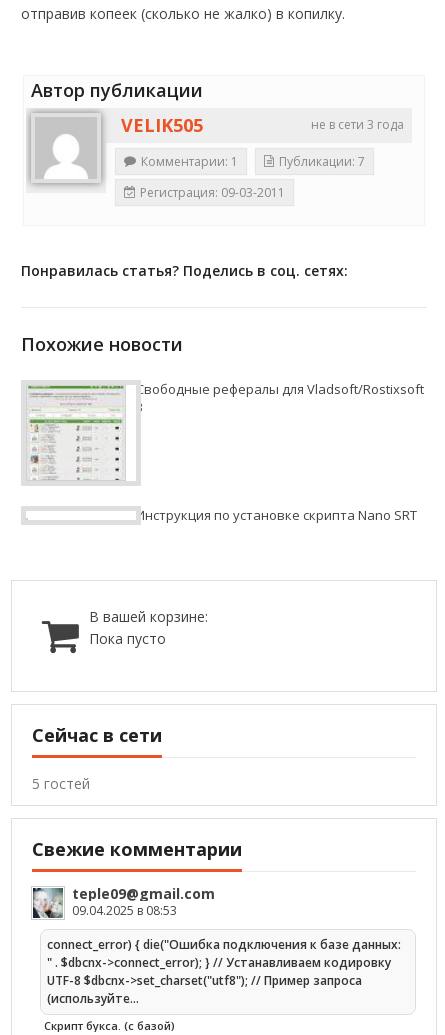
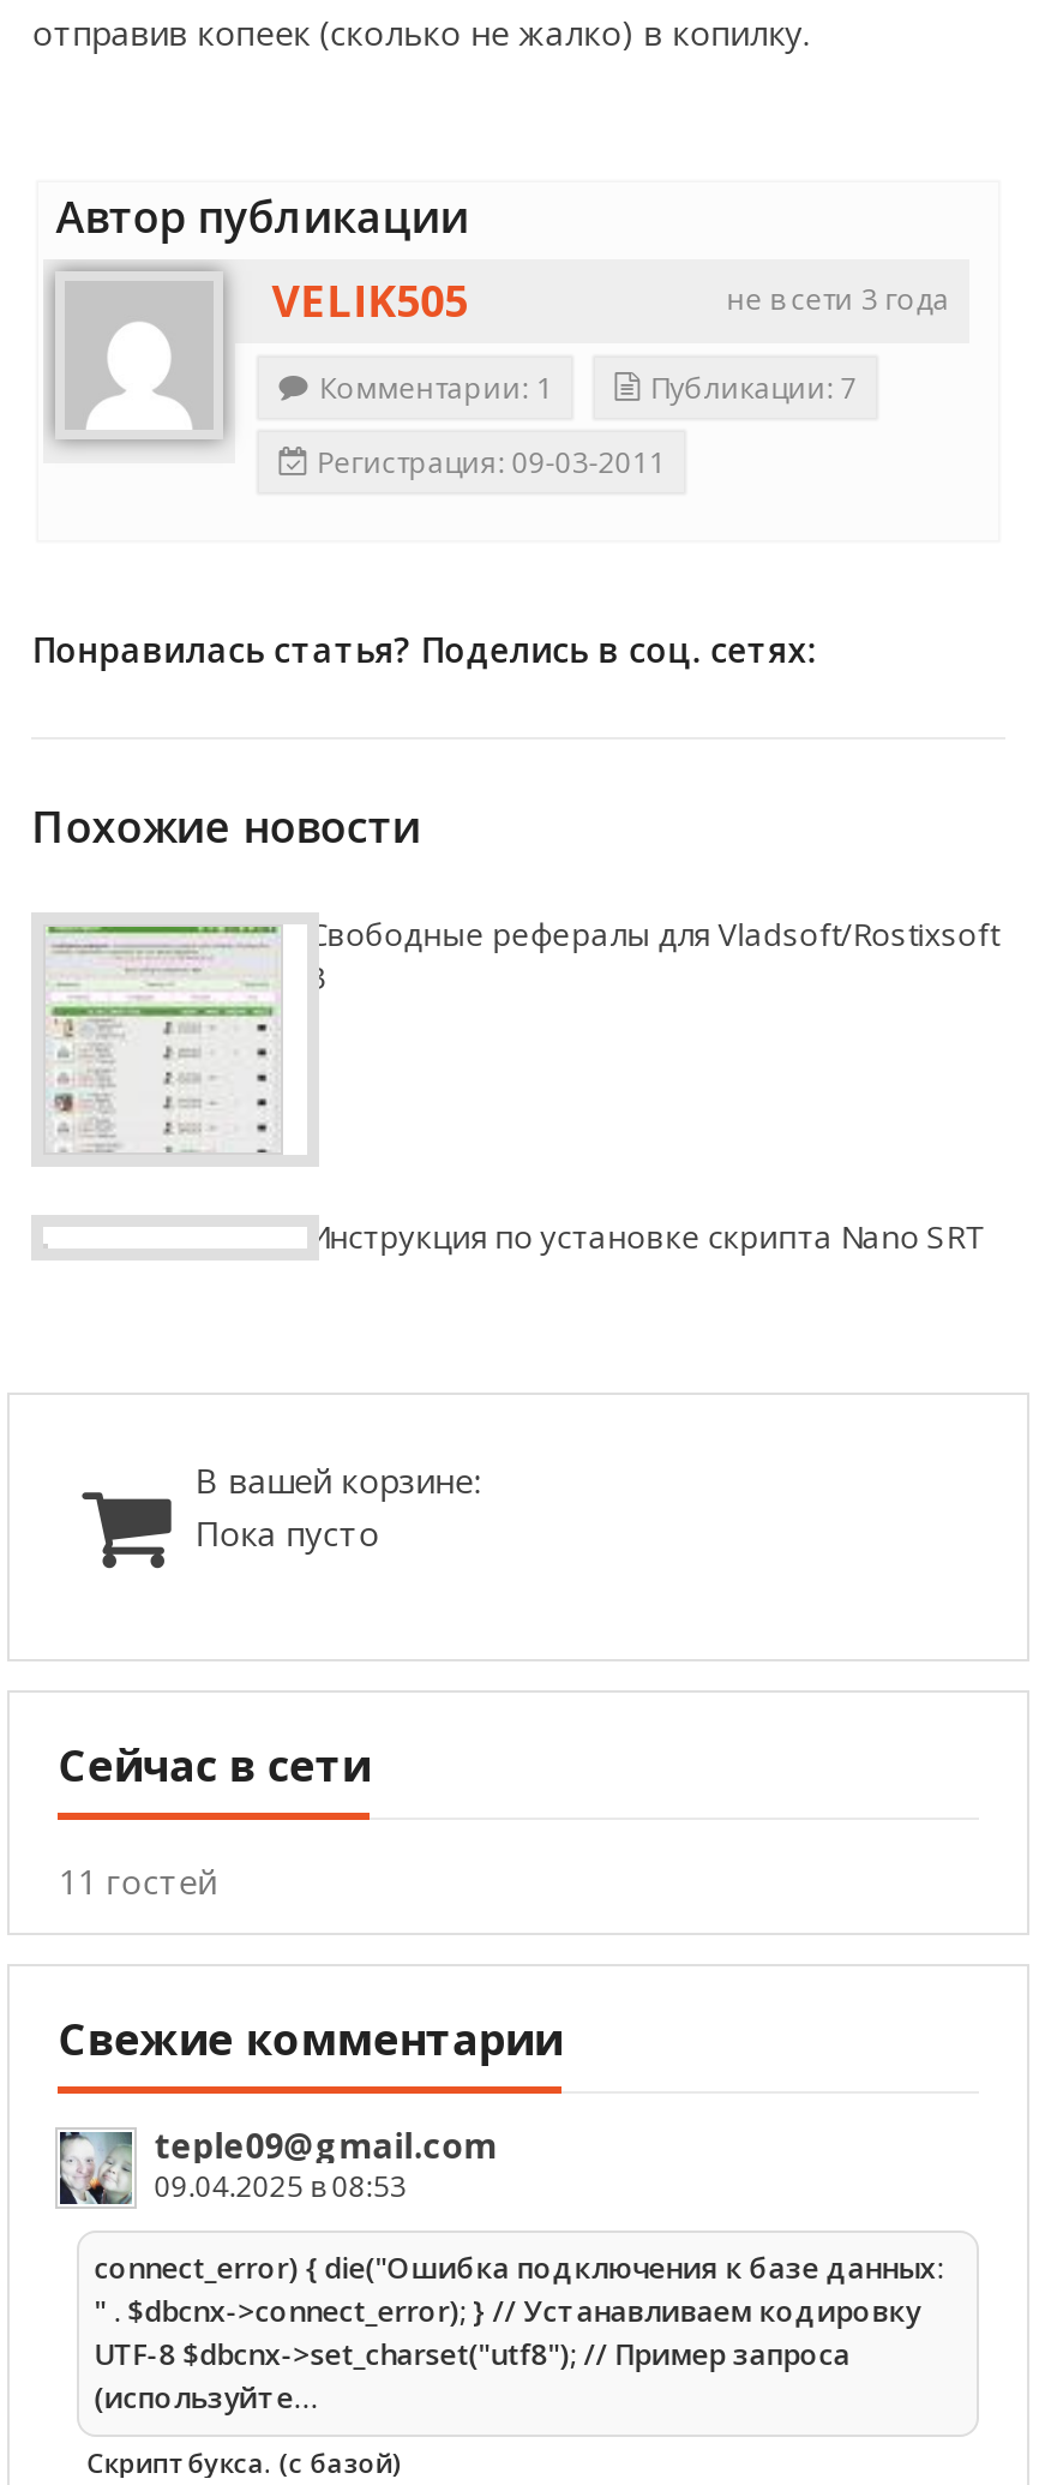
- 5 гостей
+ 11 гостей
